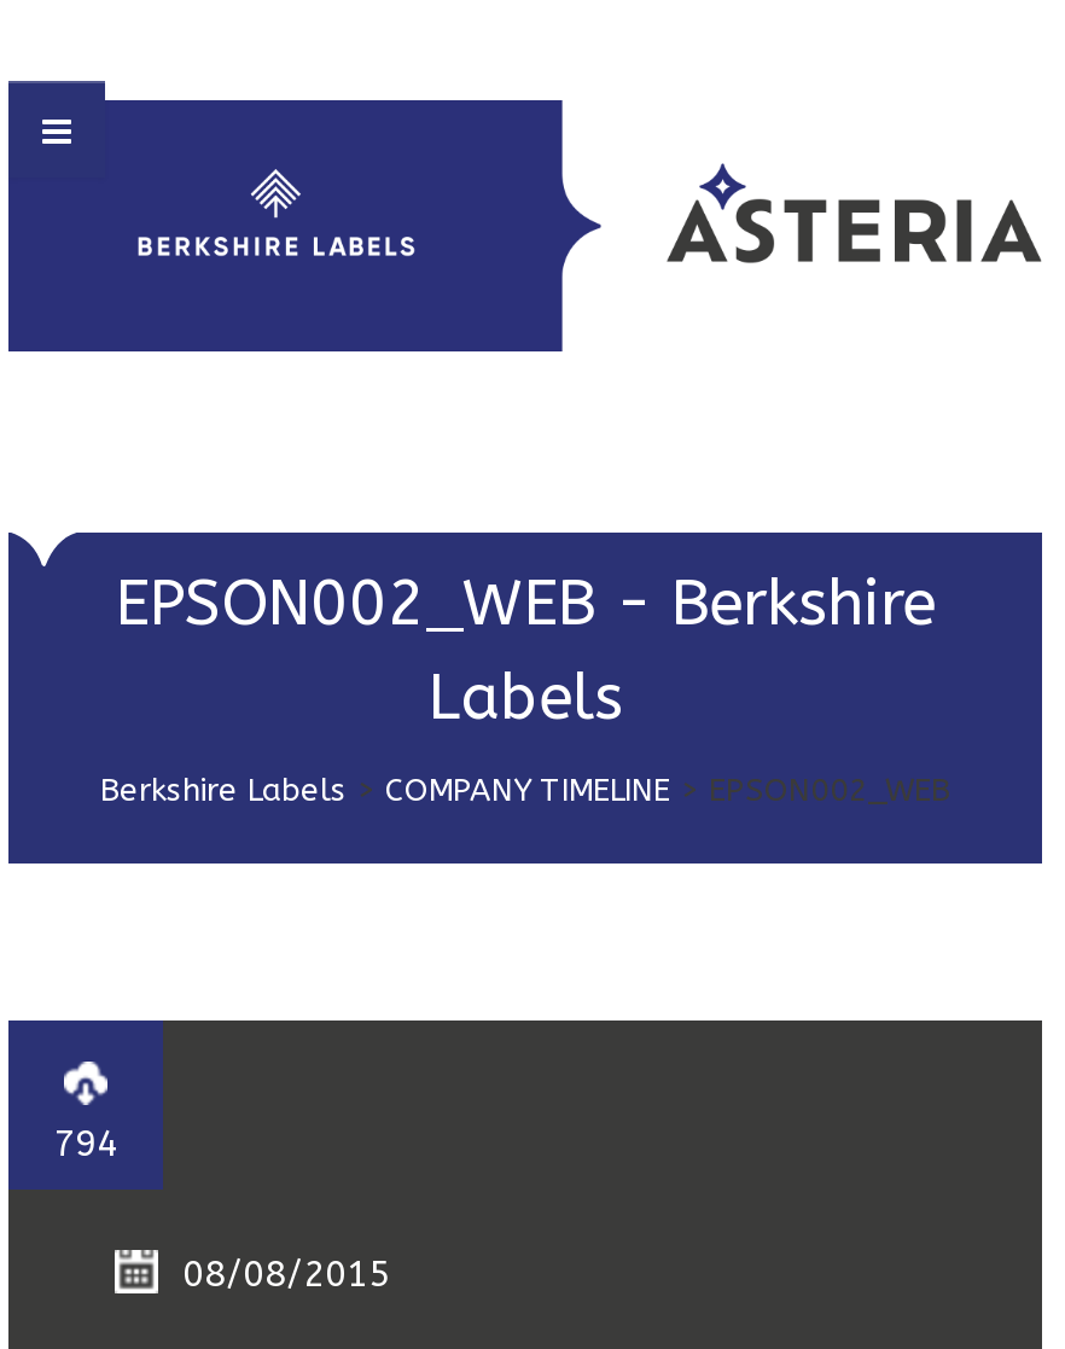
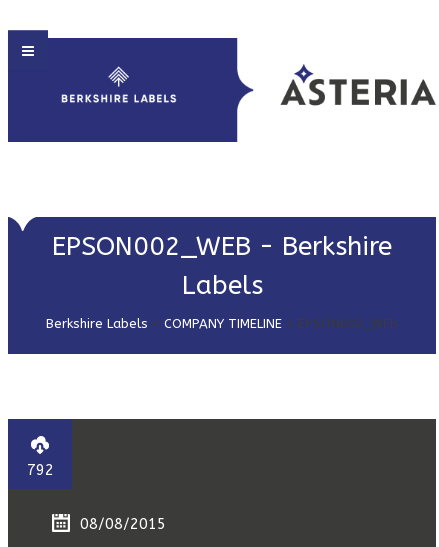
- 794
+ 792
